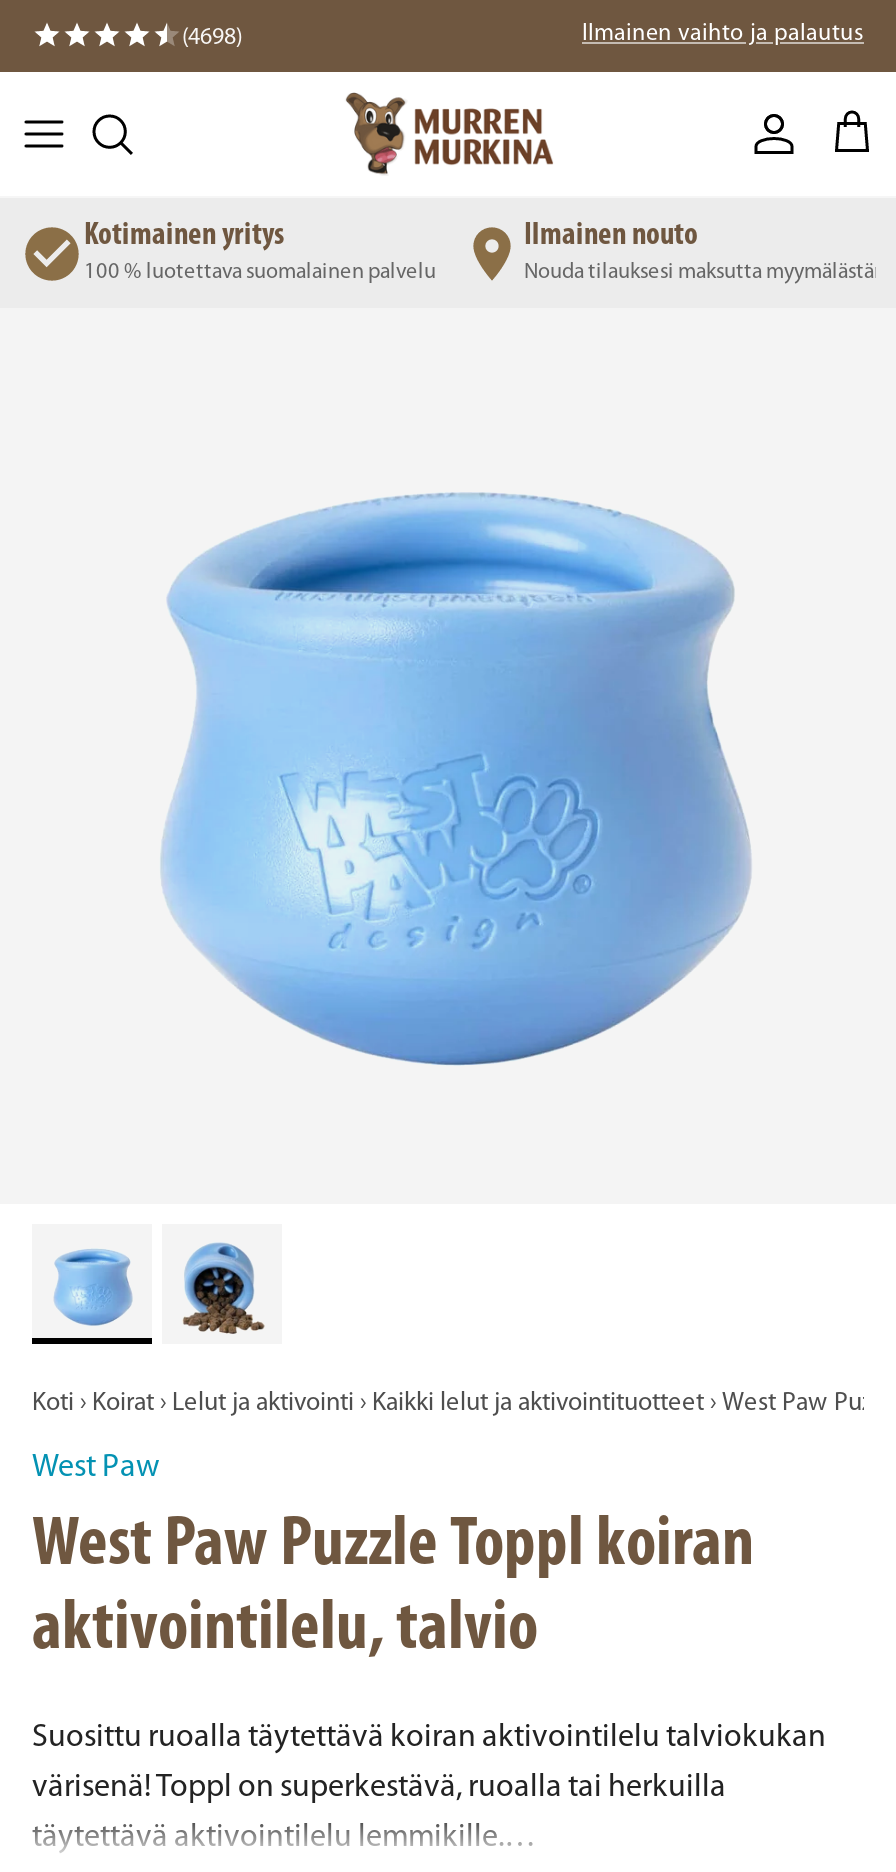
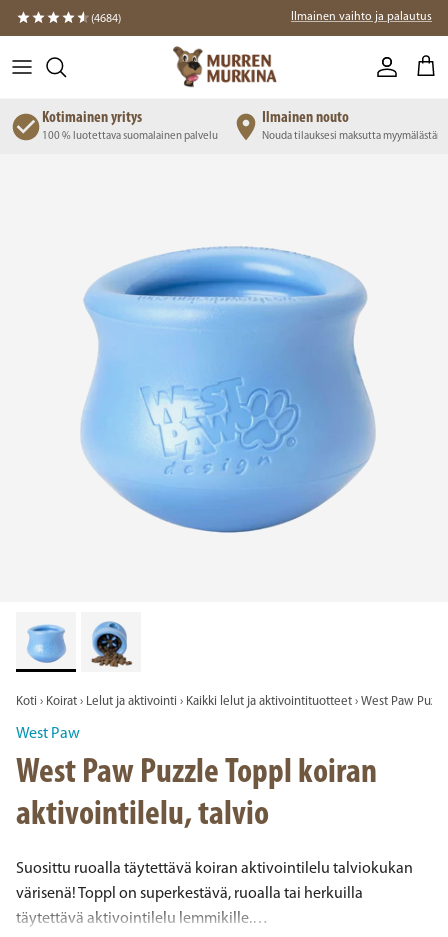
- (4698)
+ (4684)
